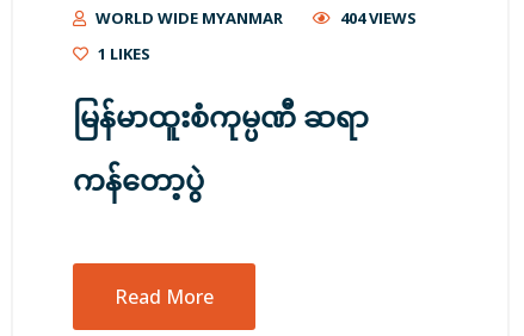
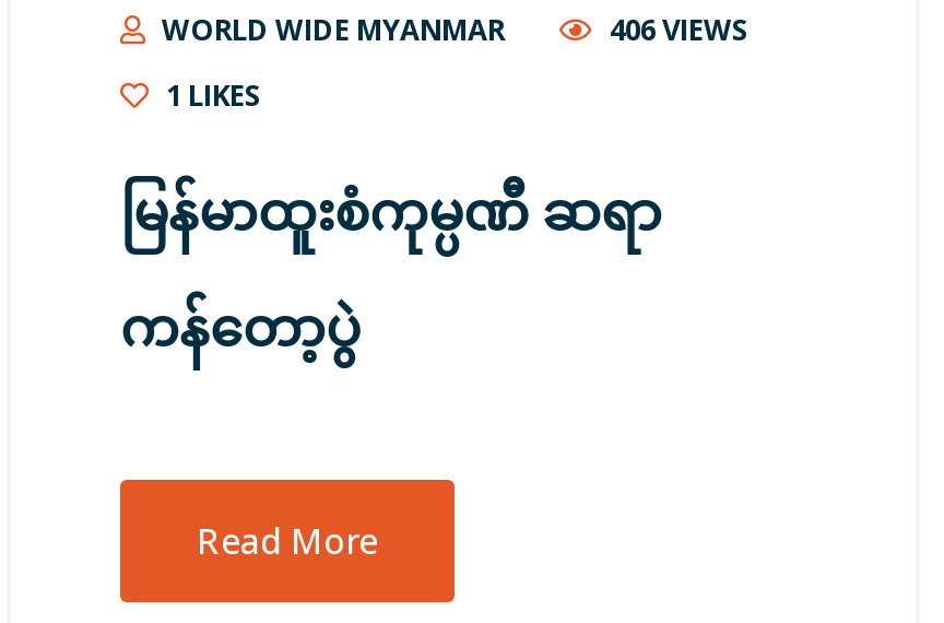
- 404 VIEWS
+ 406 VIEWS
